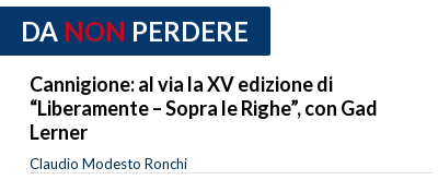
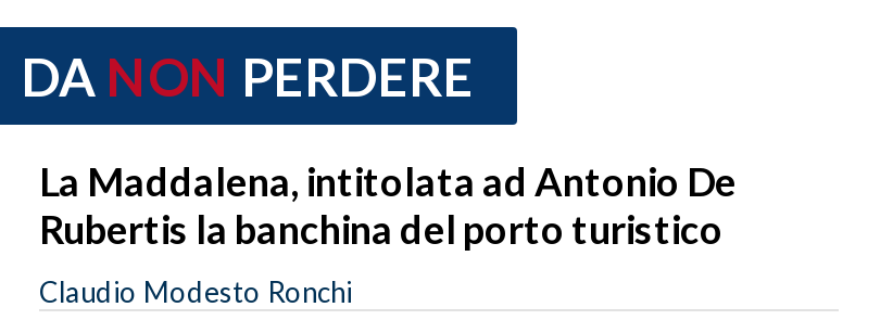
- Cannigione: al via la XV edizione di
- “Liberamente – Sopra le Righe”, con Gad
- Lerner
+ La Maddalena, intitolata ad Antonio De
+ Rubertis la banchina del porto turistico
